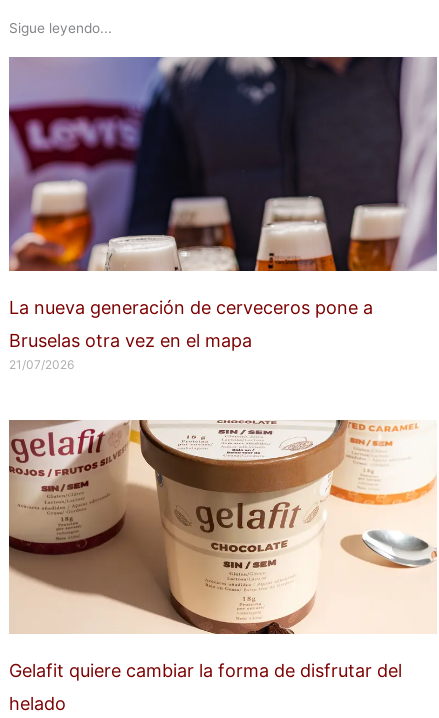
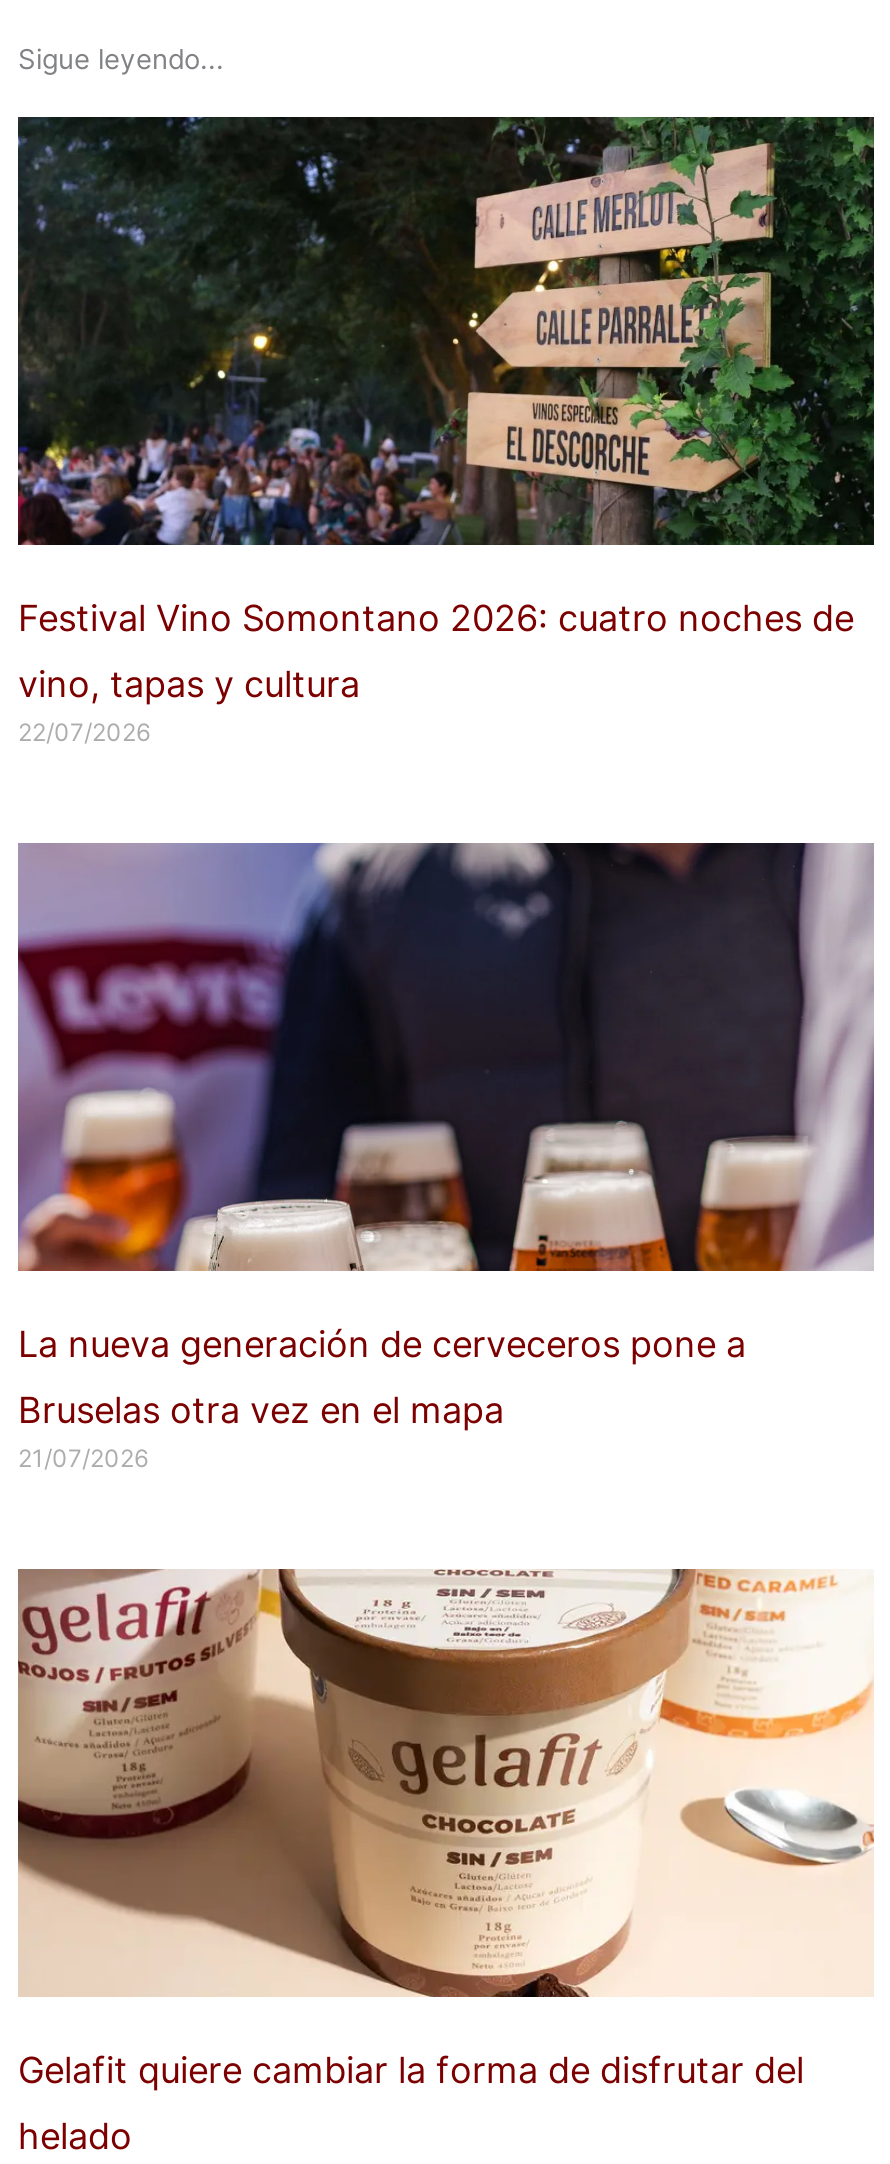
+ [image]
+ Festival Vino Somontano 2026: cuatro noches de
+ vino, tapas y cultura
+ 22/07/2026
